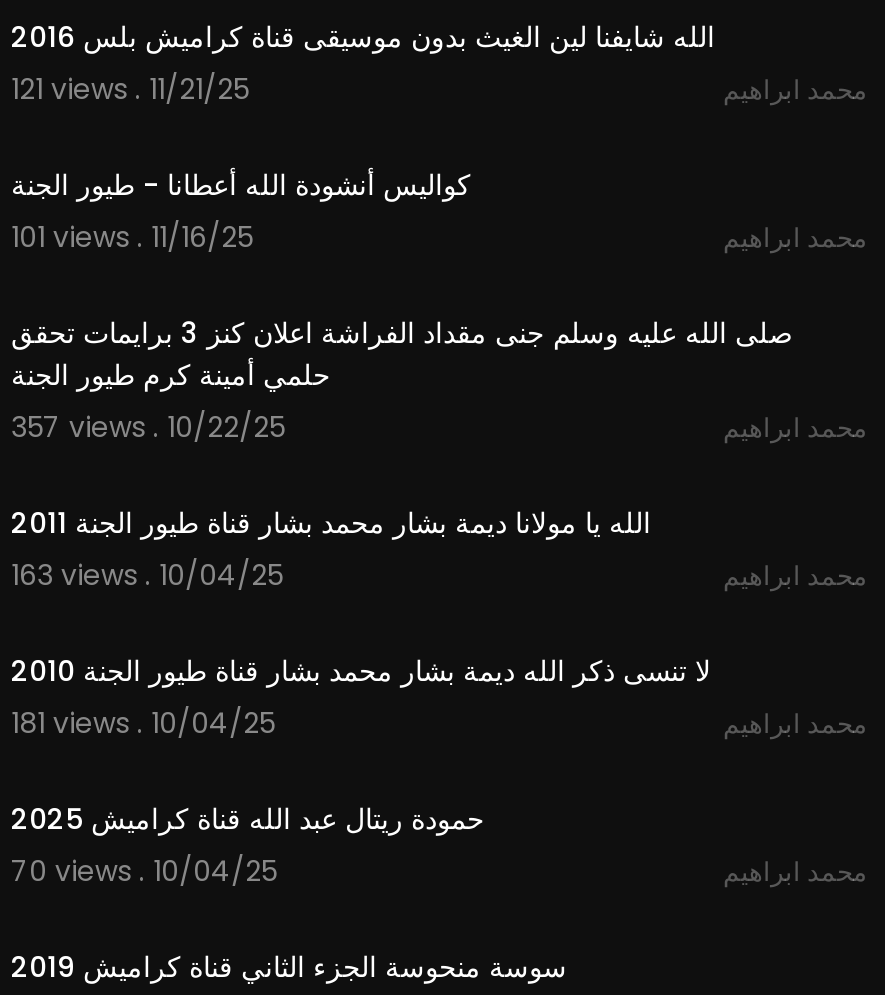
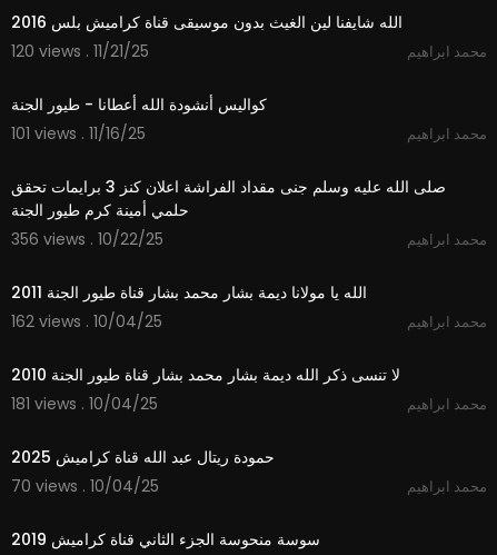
- 121 views . 11/21/25
+ 120 views . 11/21/25

- 357 views . 10/22/25
+ 356 views . 10/22/25

- 163 views . 10/04/25
+ 162 views . 10/04/25
